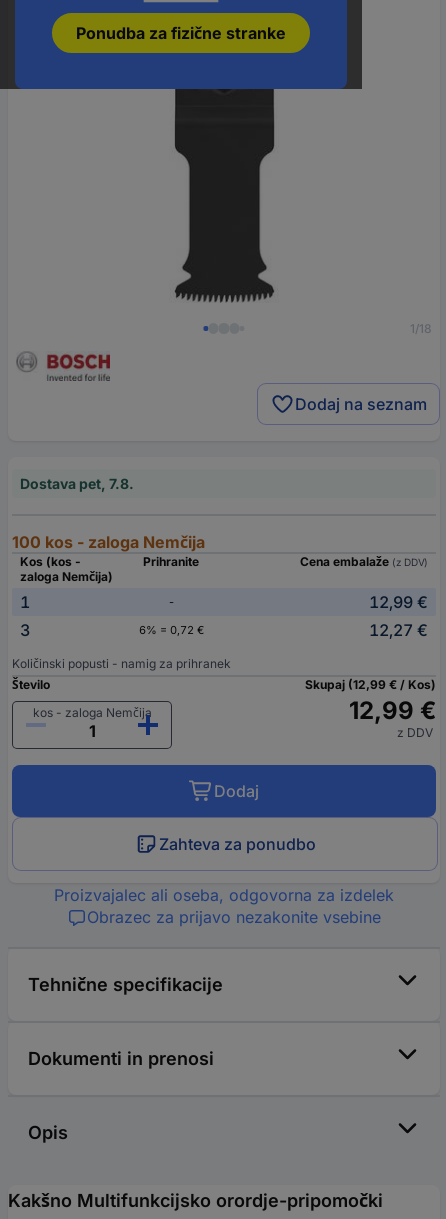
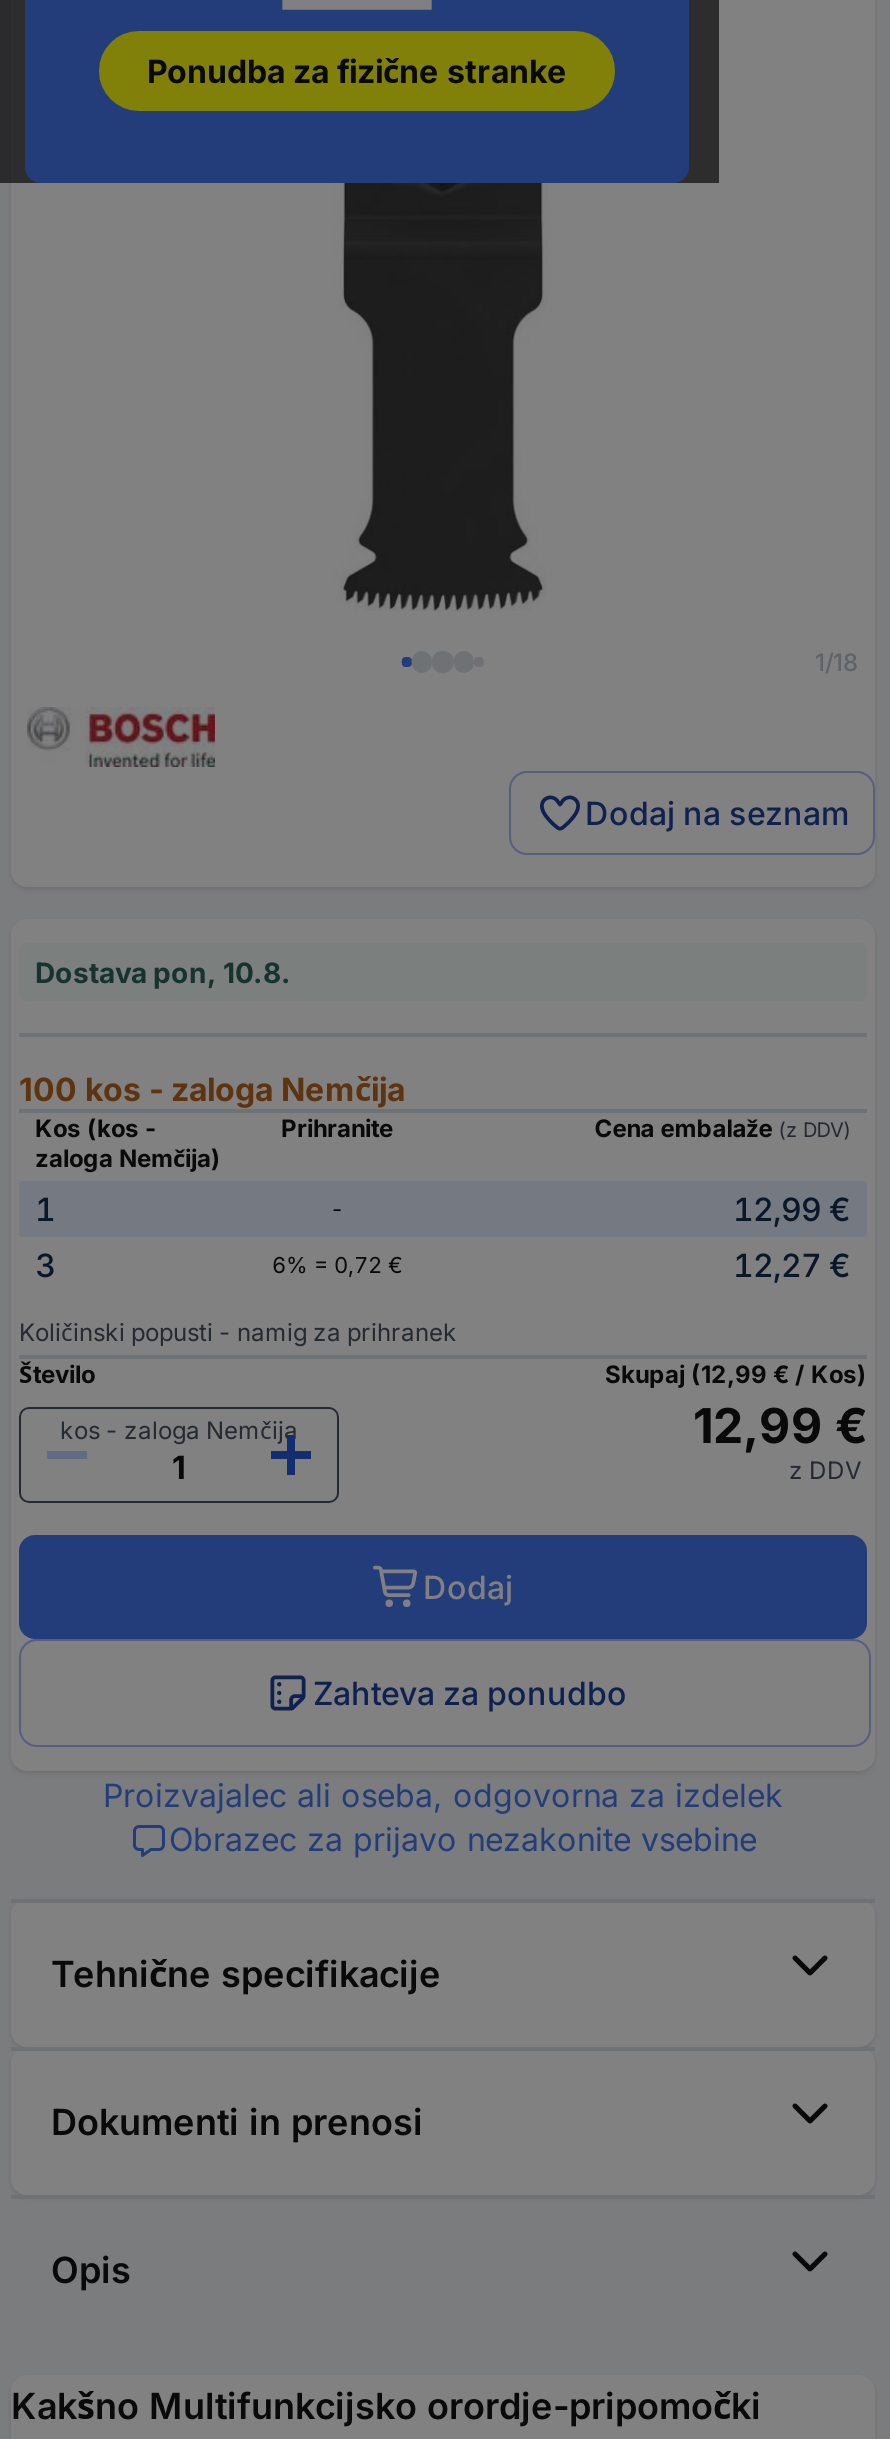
- Dostava pet, 7.8.
+ Dostava pon, 10.8.
